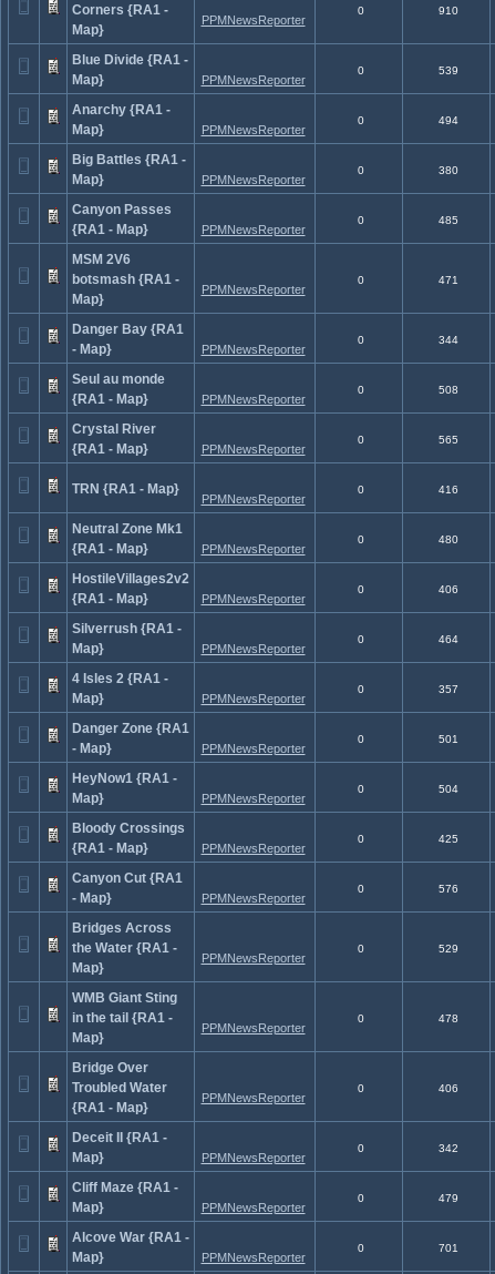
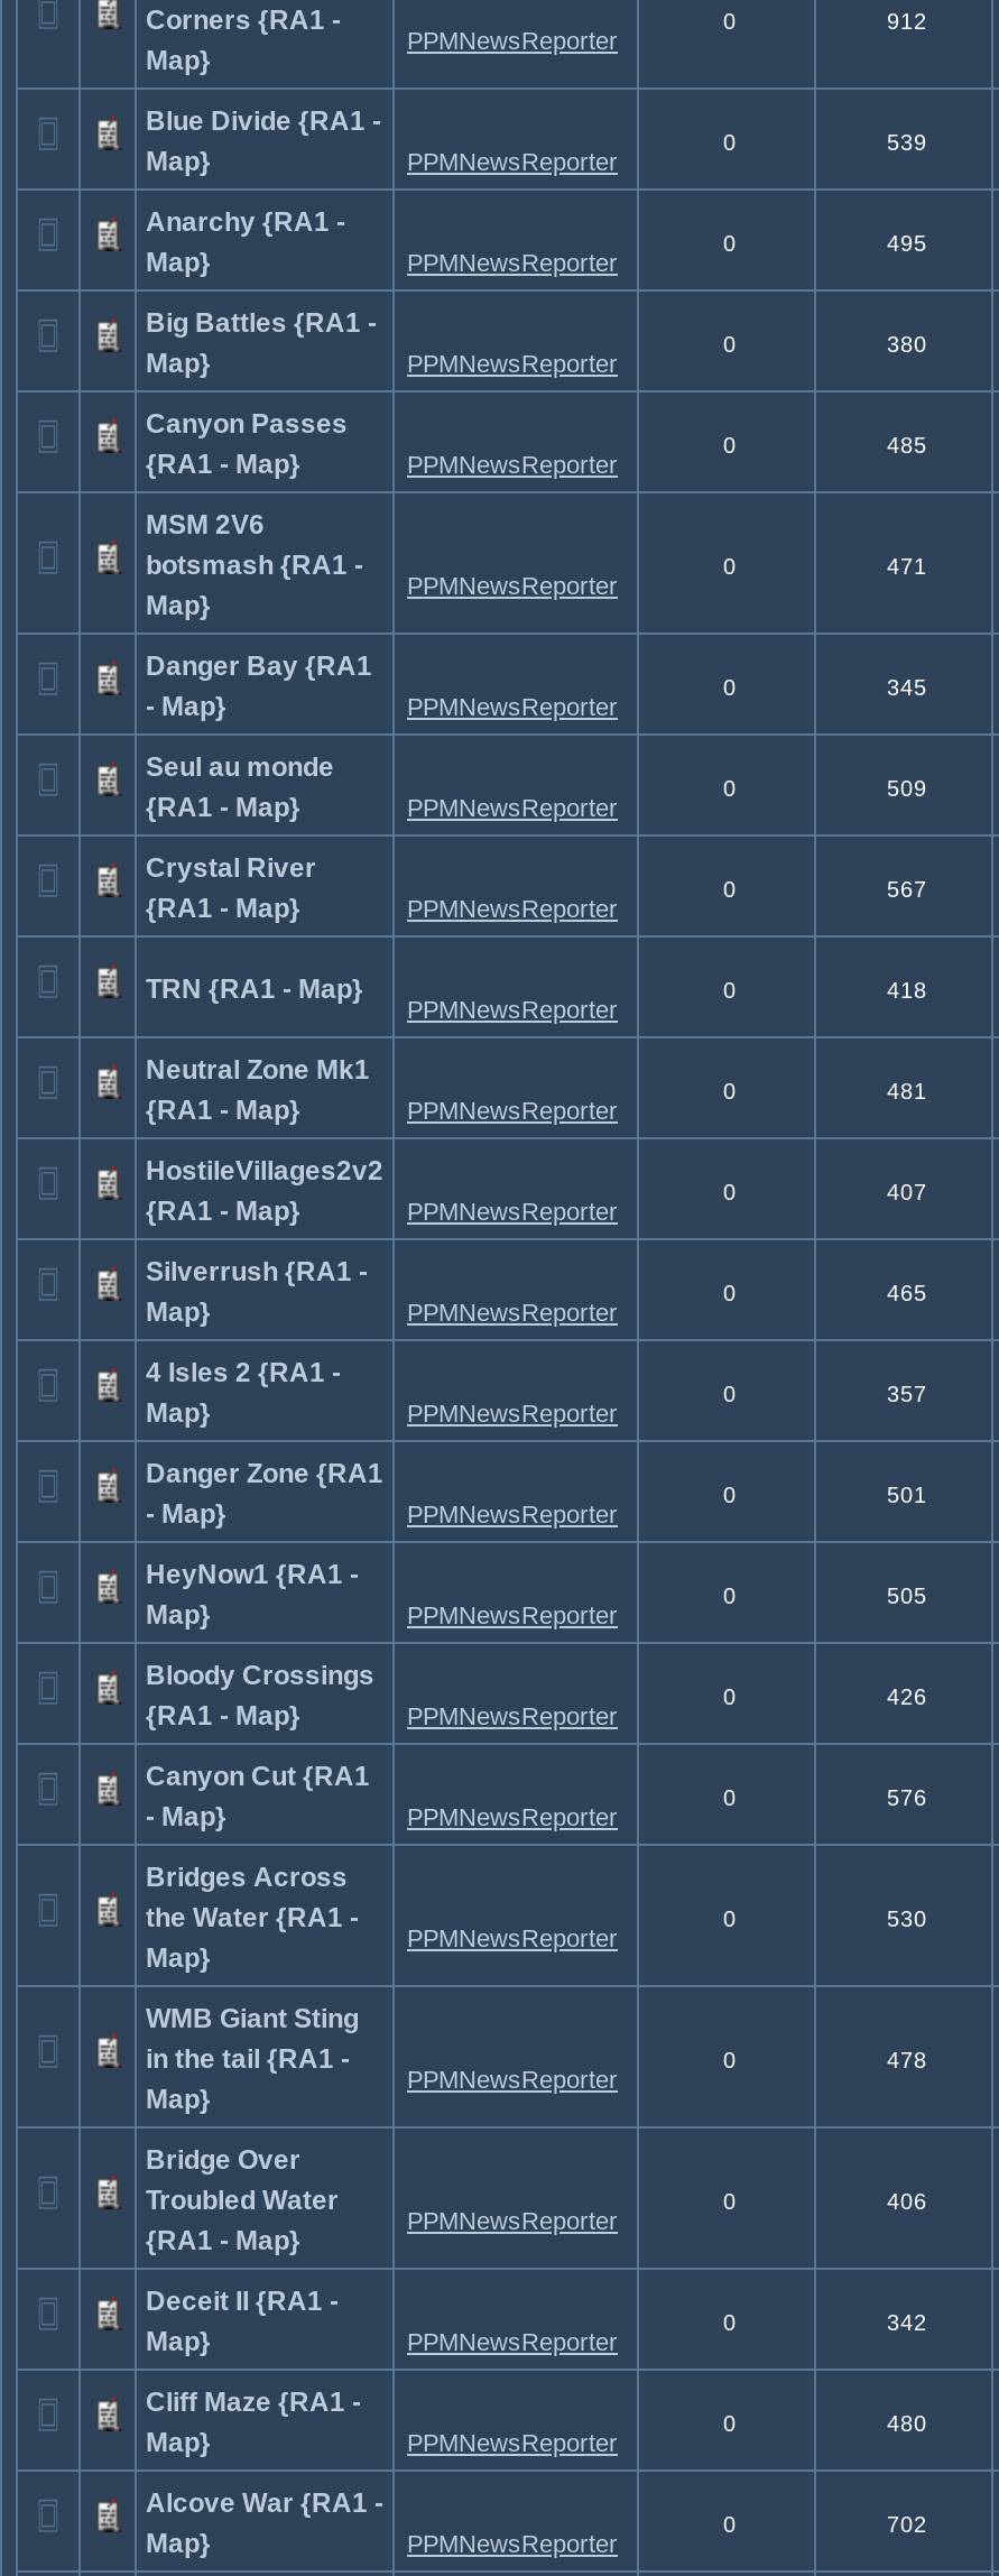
- 910
+ 912

- 494
+ 495

- 344
+ 345

- 508
+ 509

- 565
+ 567

- 416
+ 418

- 480
+ 481

- 406
+ 407

- 464
+ 465

- 504
+ 505

- 425
+ 426

- 529
+ 530

- 479
+ 480

- 701
+ 702
